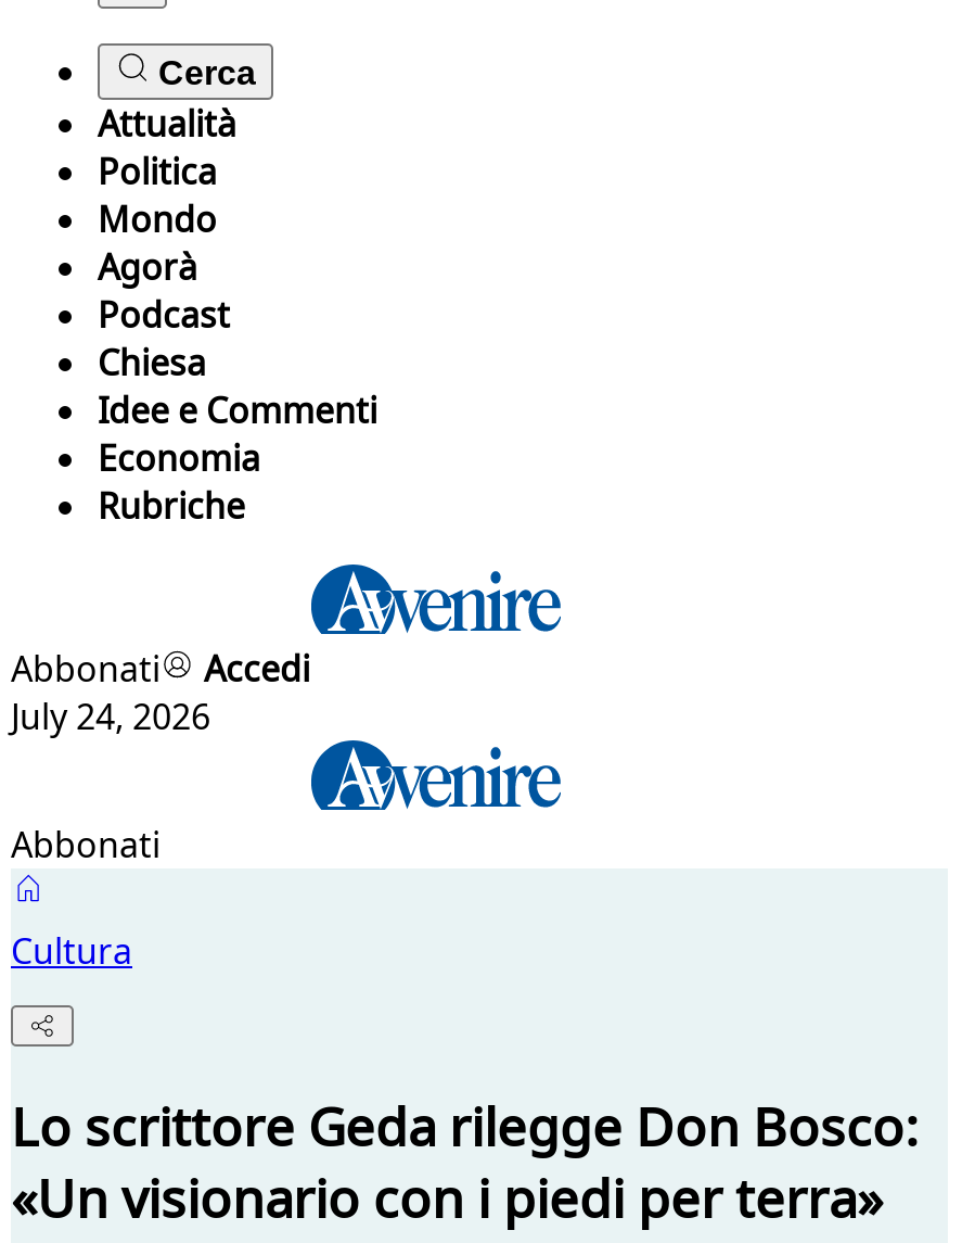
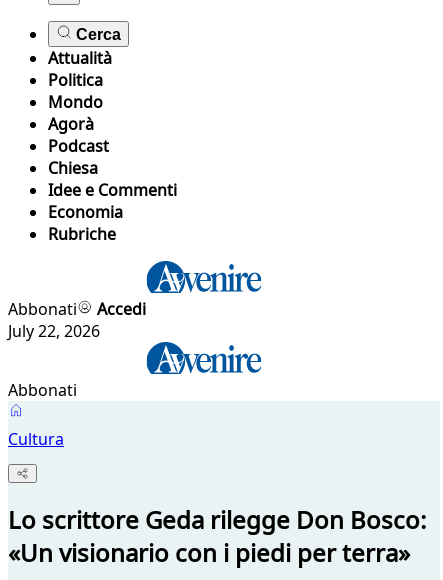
- July 24, 2026
+ July 22, 2026
